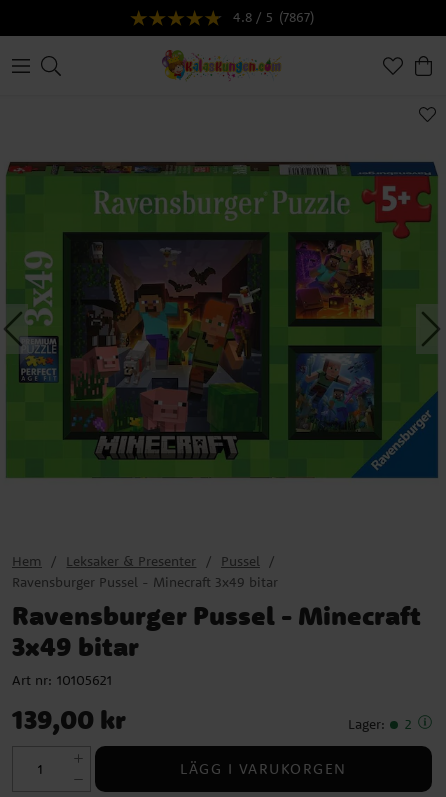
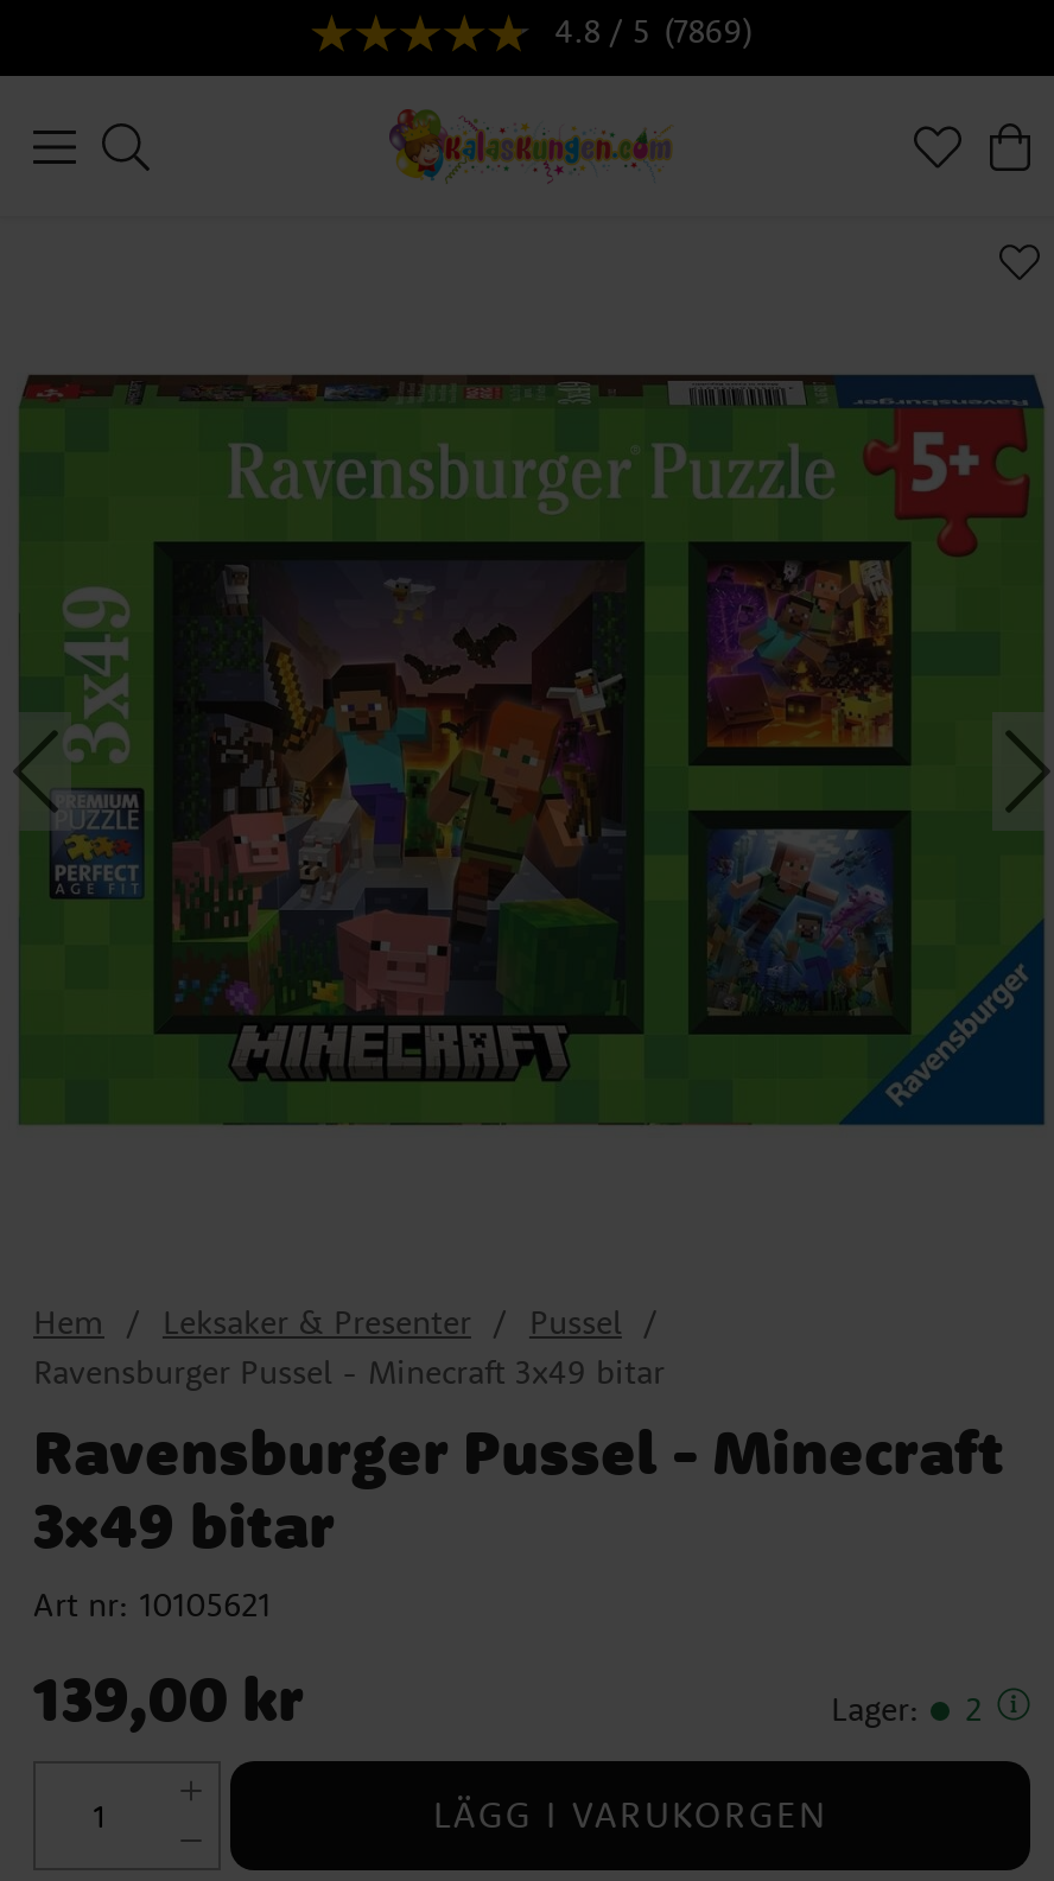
- 4.8 / 5 (7867)
+ 4.8 / 5 (7869)
